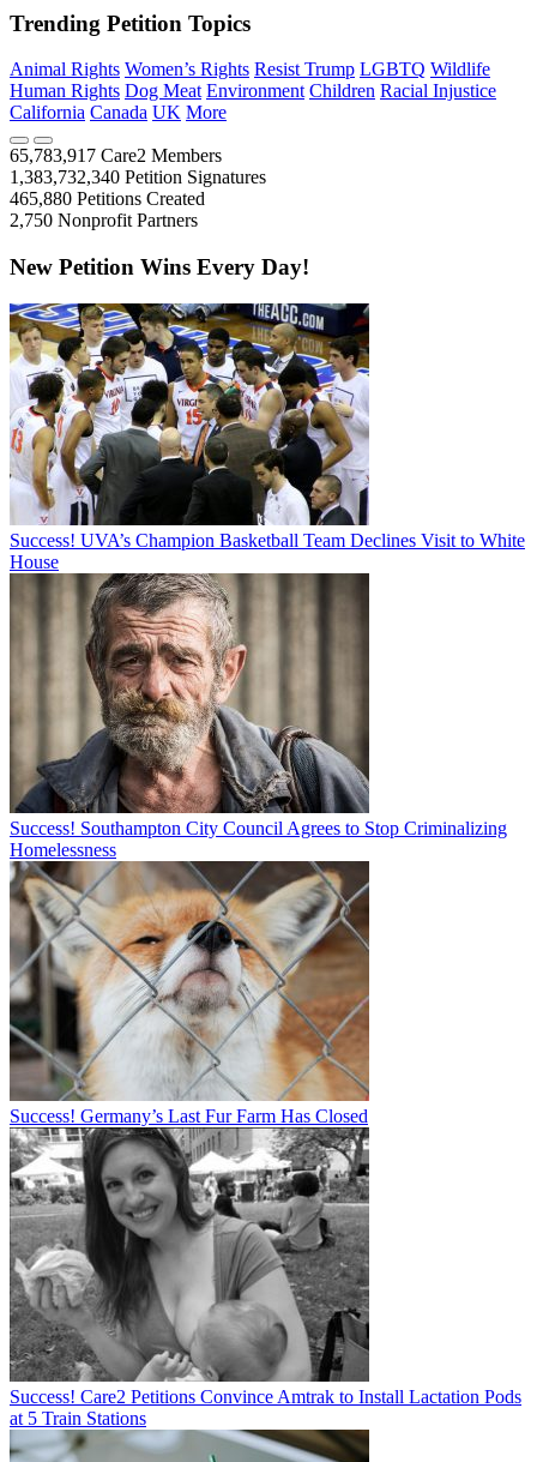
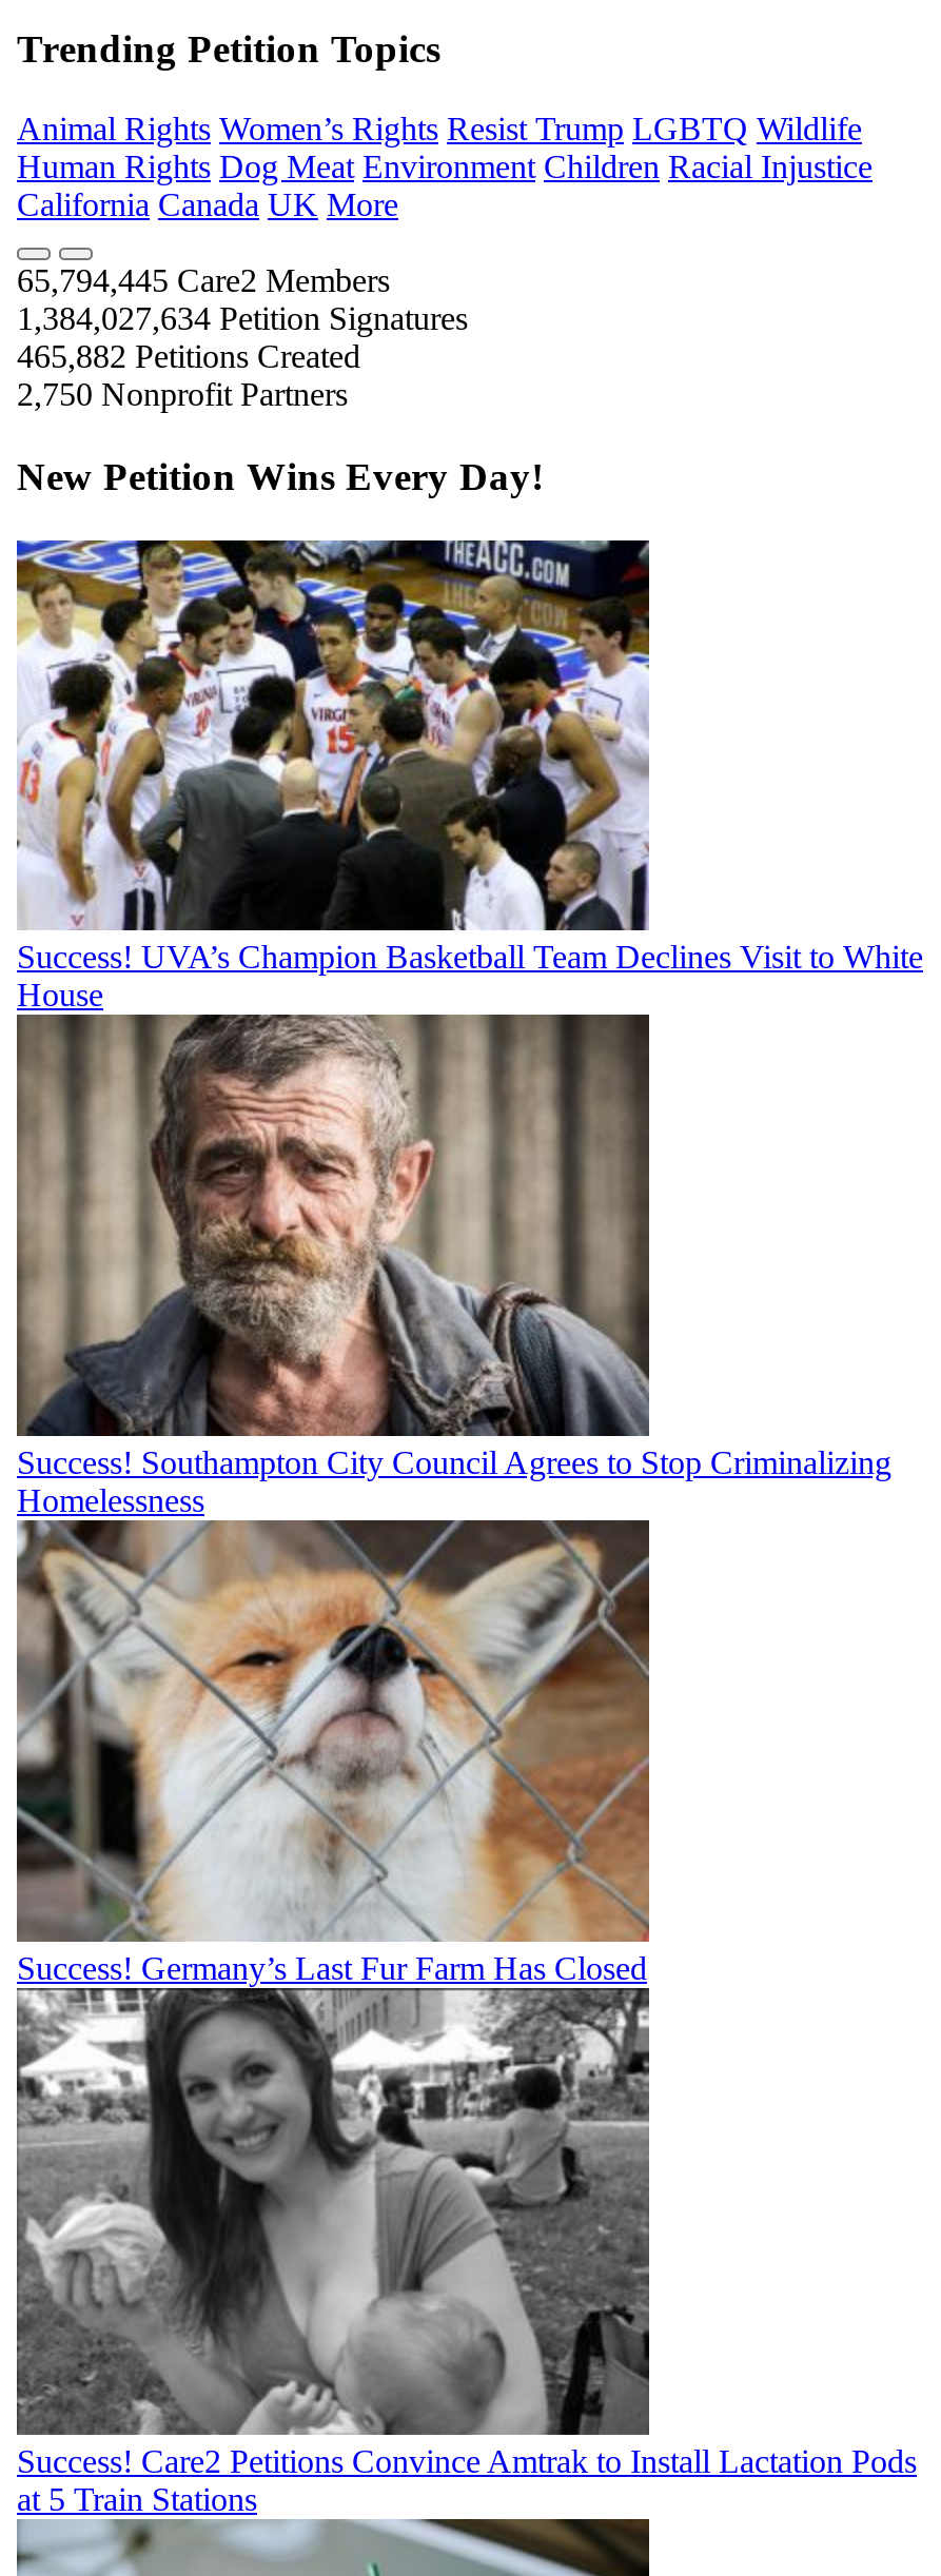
- 65,783,917 Care2 Members
+ 65,794,445 Care2 Members

- 1,383,732,340 Petition Signatures
+ 1,384,027,634 Petition Signatures

- 465,880 Petitions Created
+ 465,882 Petitions Created
